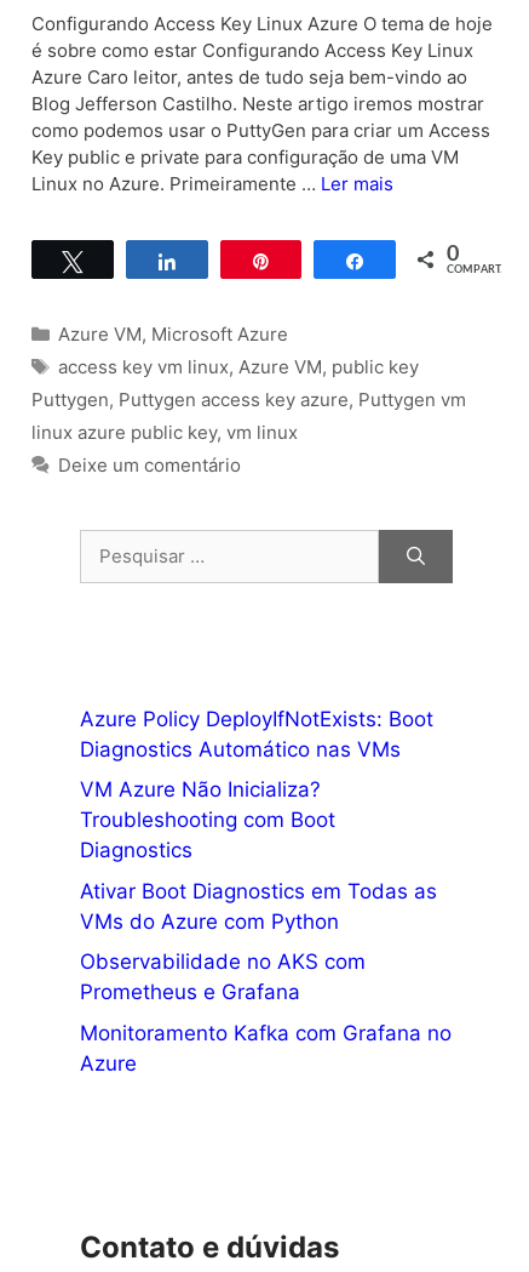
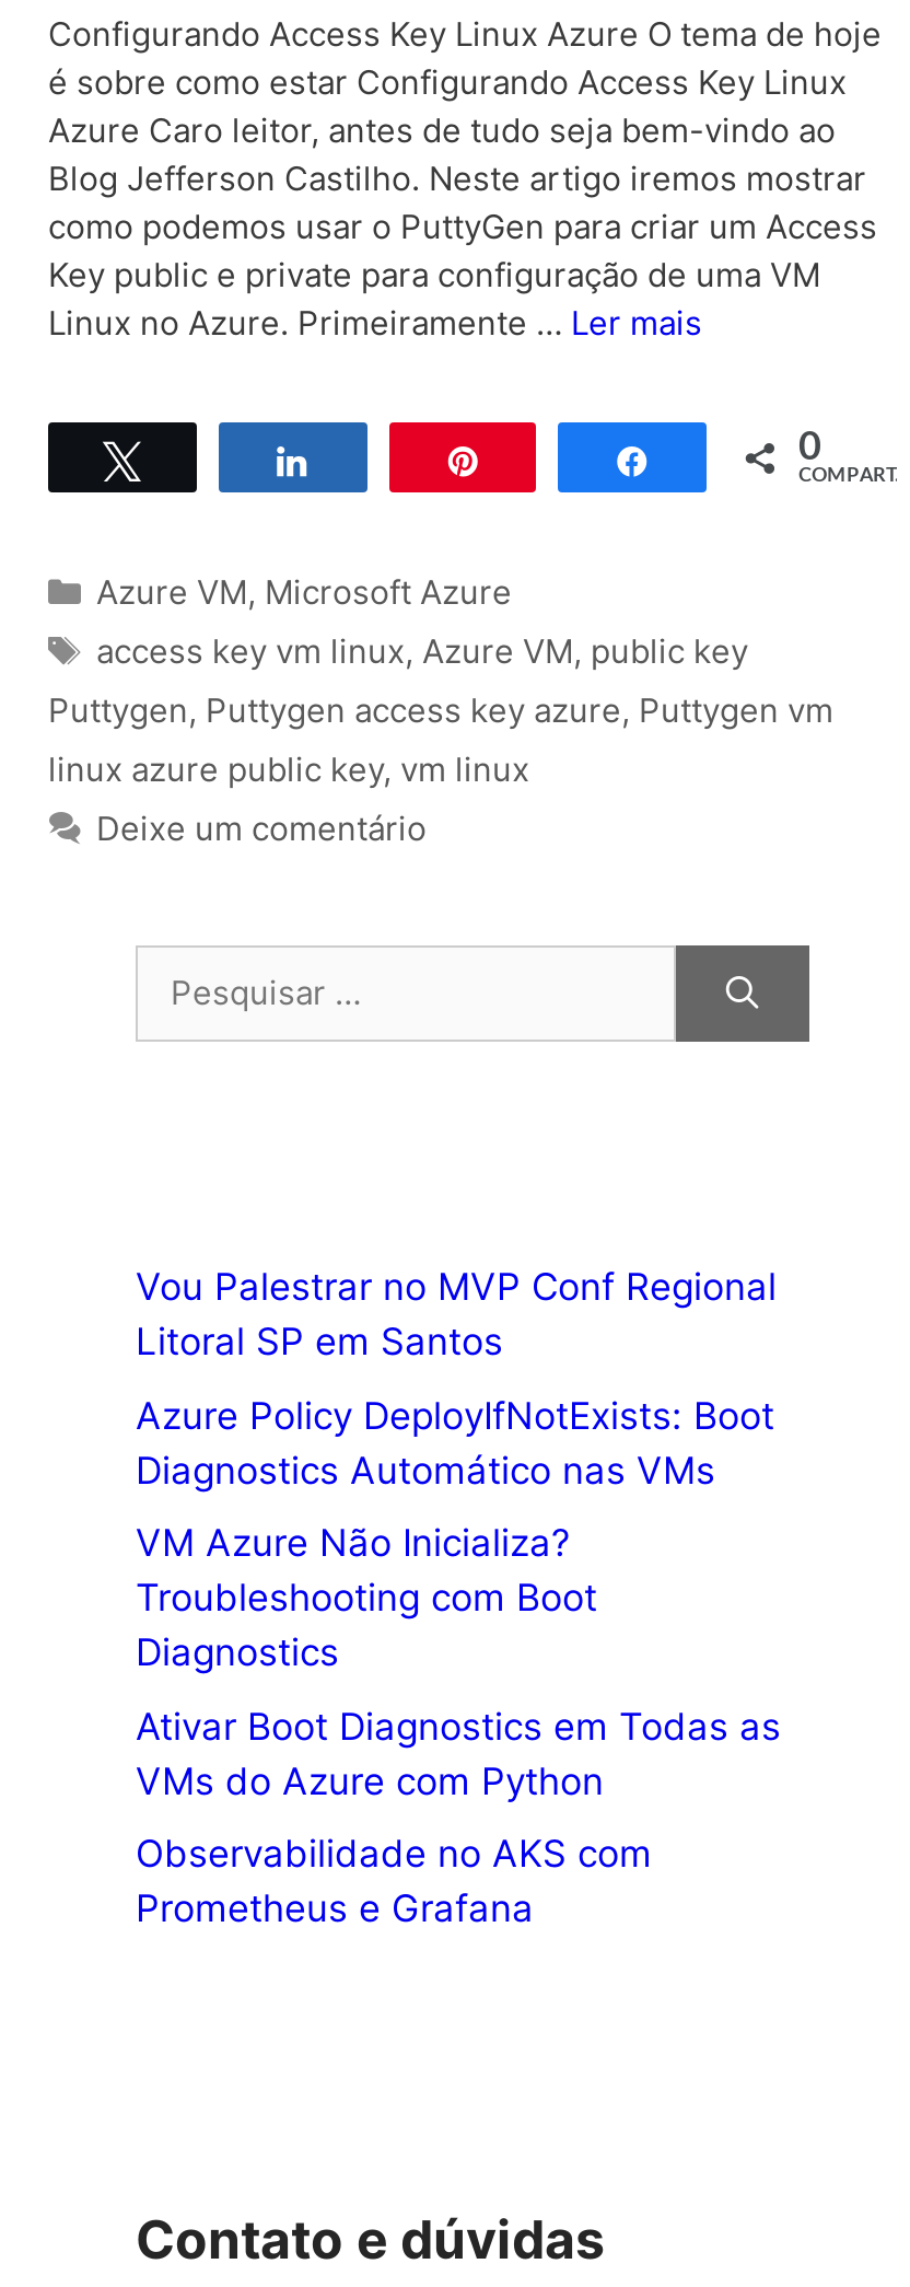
+ Vou Palestrar no MVP Conf Regional
+ Litoral SP em Santos

moved down: Azure Policy DeployIfNotExists: Boot | Diagnostics Automático nas VMs | VM Azure Não Inicializa? | ... | Observabilidade no AKS com | Prometheus e Grafana

- Monitoramento Kafka com Grafana no
- Azure
